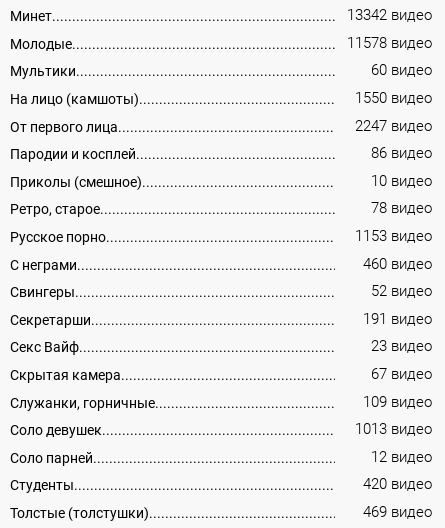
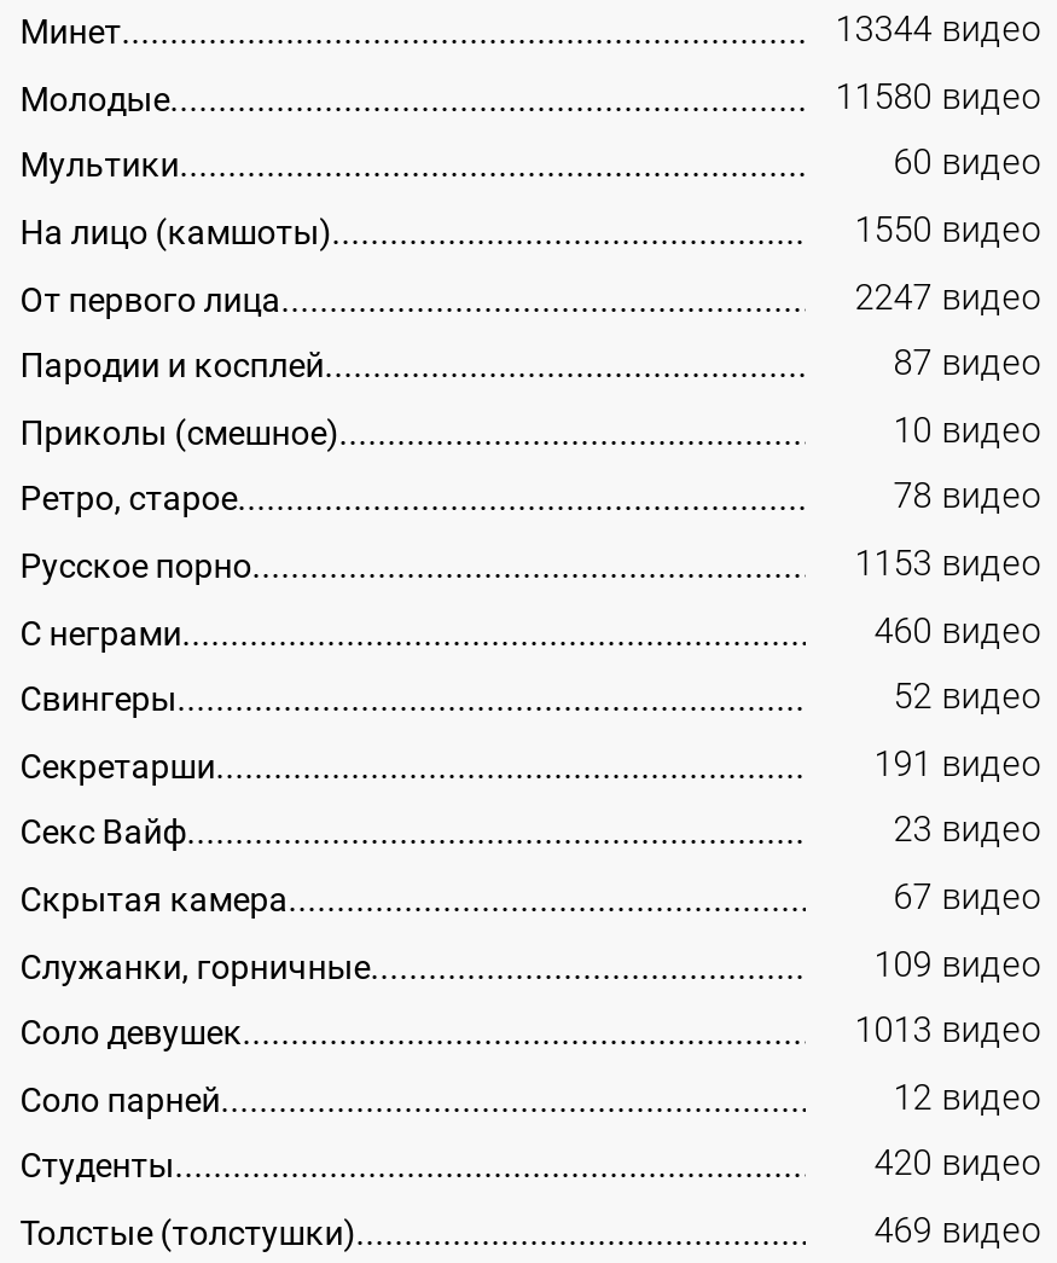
- 13342 видео
+ 13344 видео

- 11578 видео
+ 11580 видео

- 86 видео
+ 87 видео
